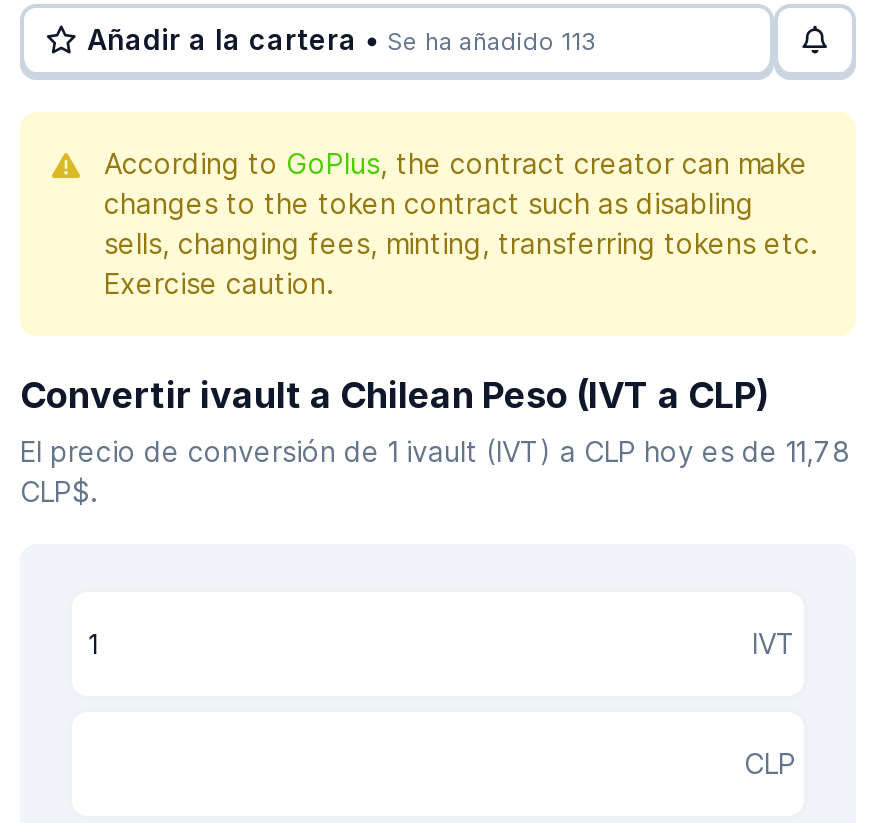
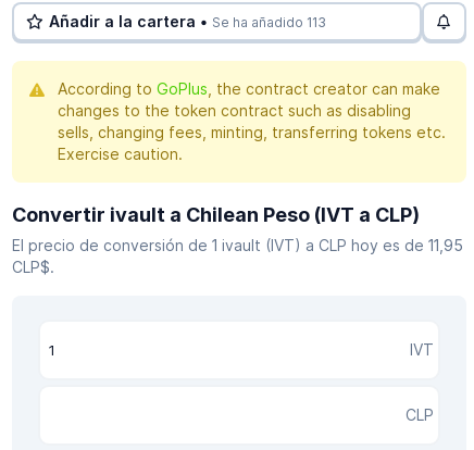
- El precio de conversión de 1 ivault (IVT) a CLP hoy es de 11,78
+ El precio de conversión de 1 ivault (IVT) a CLP hoy es de 11,95
